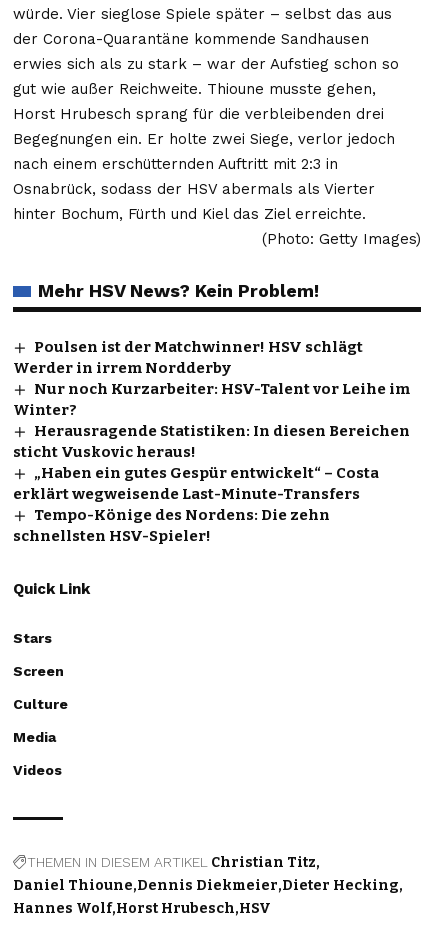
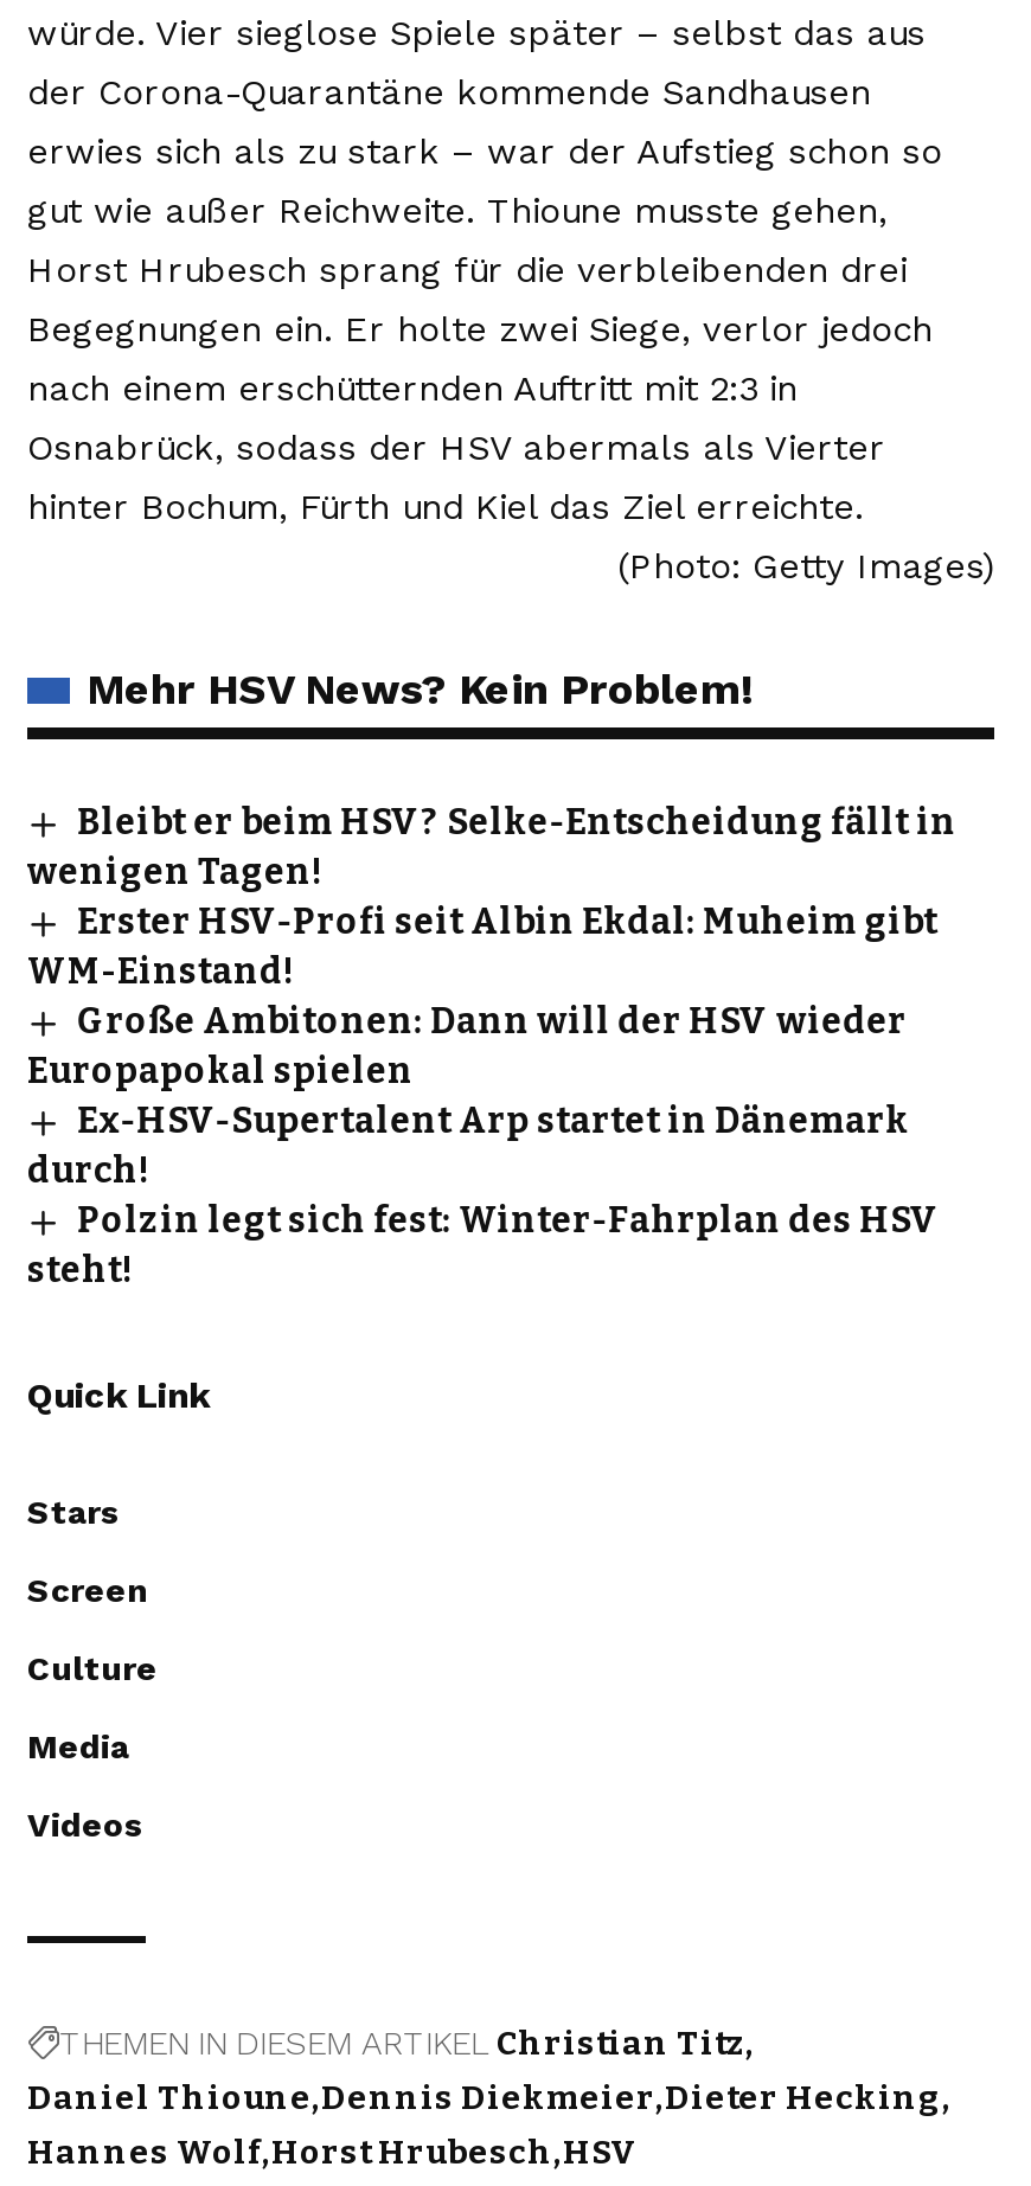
- Poulsen ist der Matchwinner! HSV schlägt
- Werder in irrem Nordderby
- Nur noch Kurzarbeiter: HSV-Talent vor Leihe im
- Winter?
- Herausragende Statistiken: In diesen Bereichen
- sticht Vuskovic heraus!
- „Haben ein gutes Gespür entwickelt“ – Costa
- erklärt wegweisende Last-Minute-Transfers
- Tempo-Könige des Nordens: Die zehn
- schnellsten HSV-Spieler!
+ Bleibt er beim HSV? Selke-Entscheidung fällt in
+ wenigen Tagen!
+ Erster HSV-Profi seit Albin Ekdal: Muheim gibt
+ WM-Einstand!
+ Große Ambitonen: Dann will der HSV wieder
+ Europapokal spielen
+ Ex-HSV-Supertalent Arp startet in Dänemark
+ durch!
+ Polzin legt sich fest: Winter-Fahrplan des HSV
+ steht!
